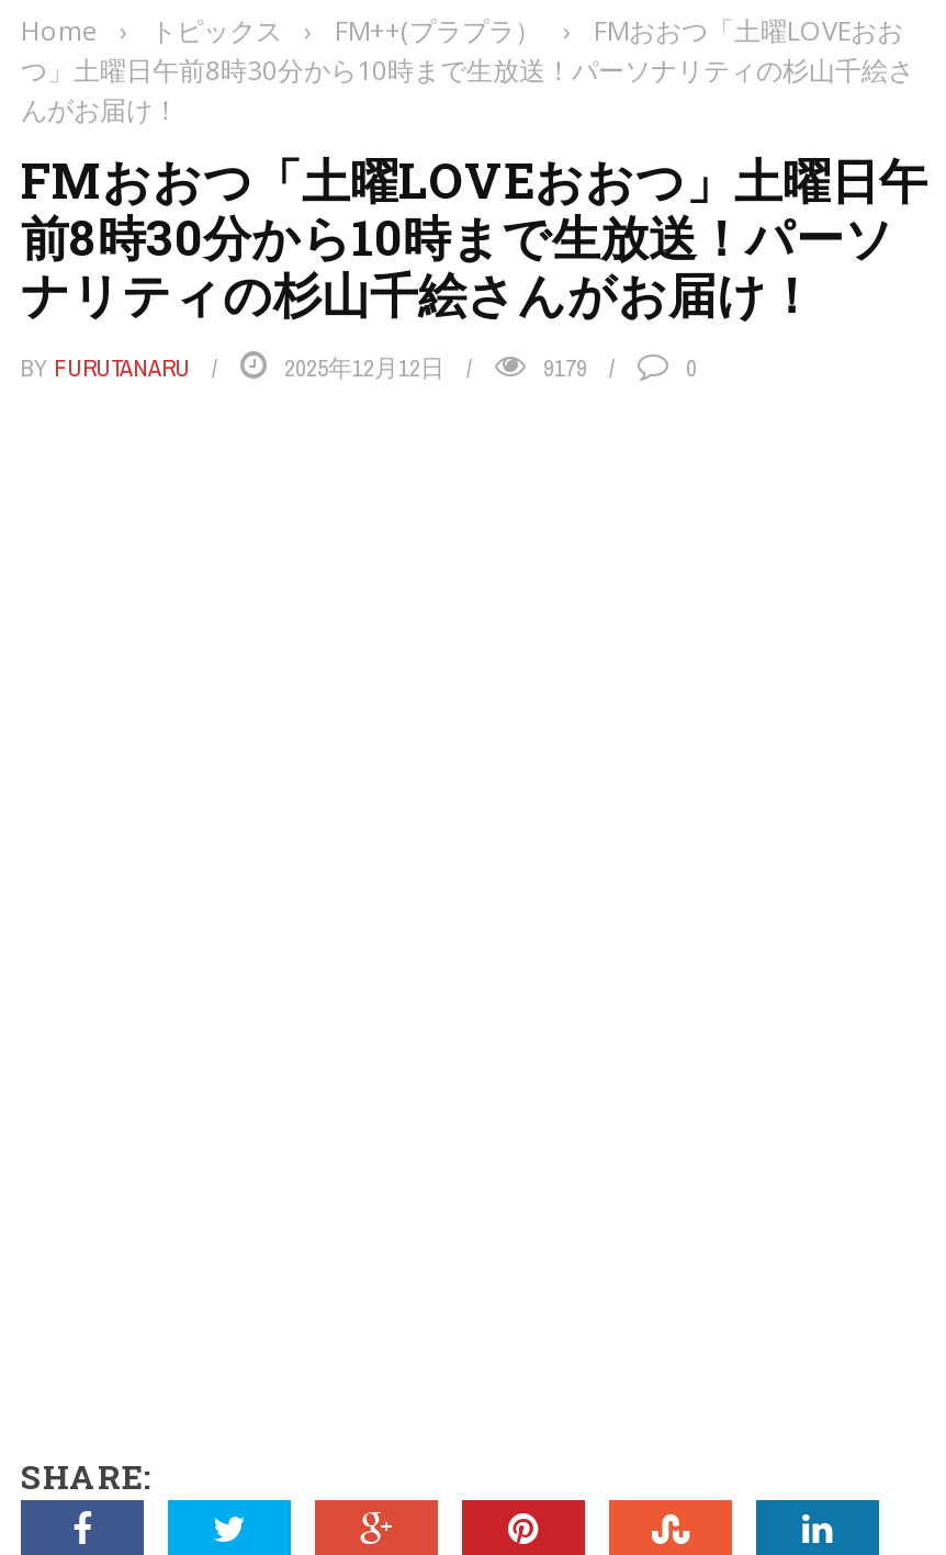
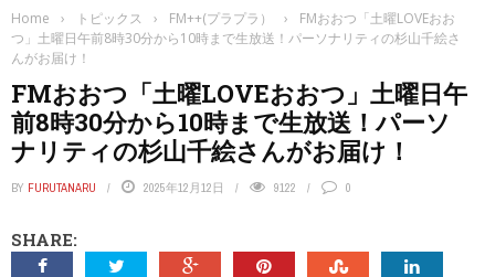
- 9179
+ 9122
